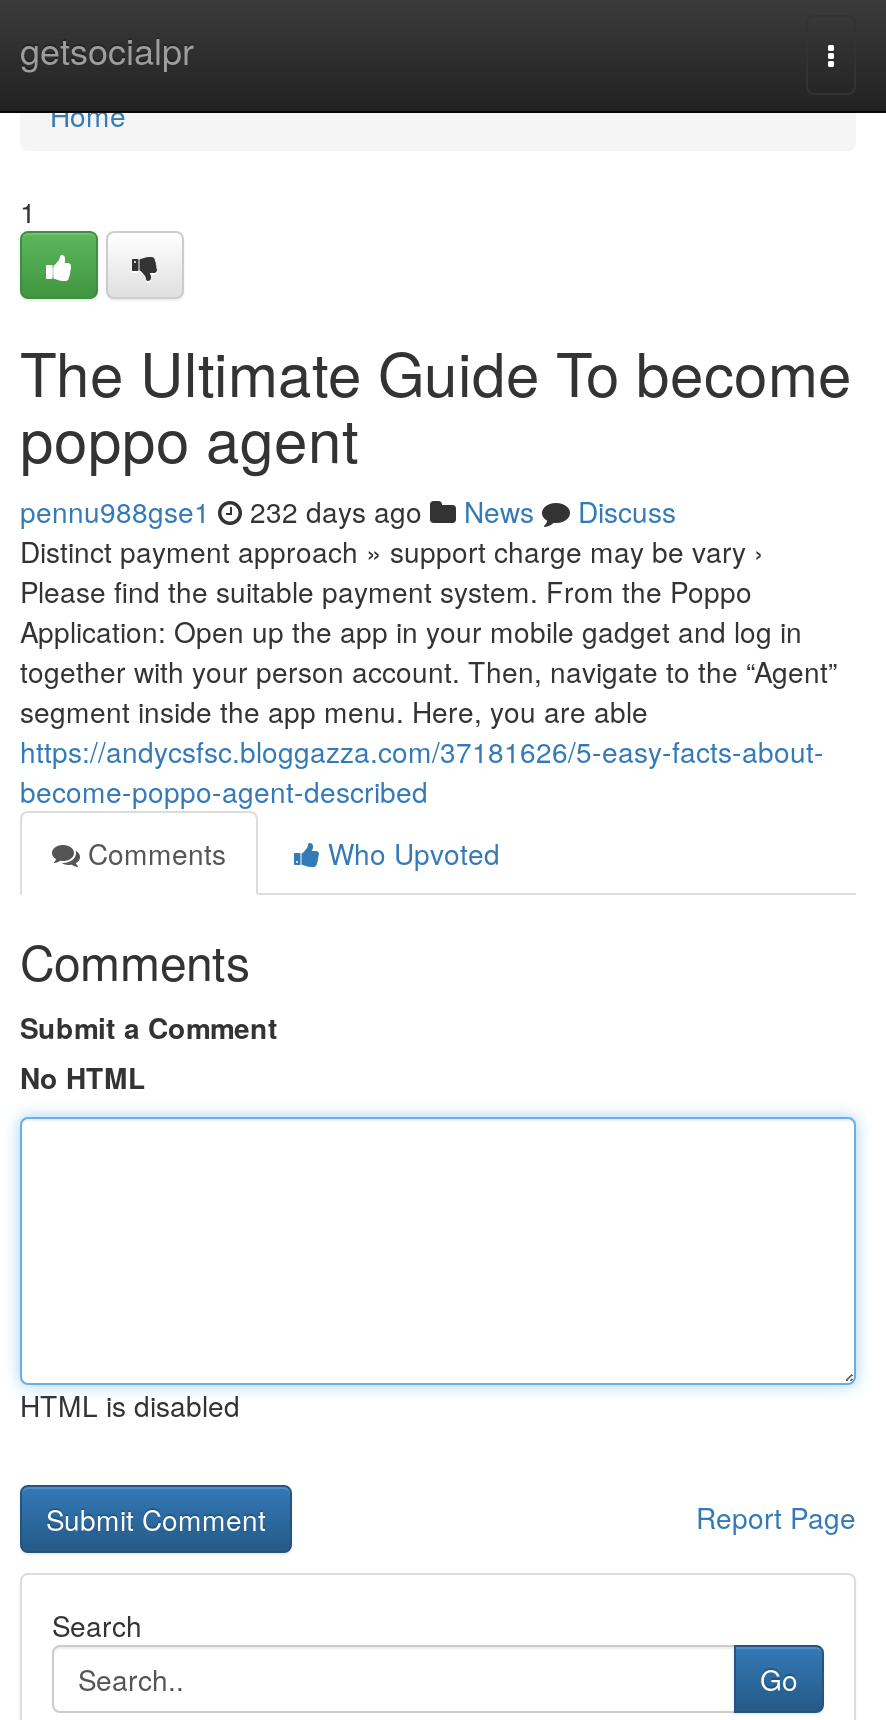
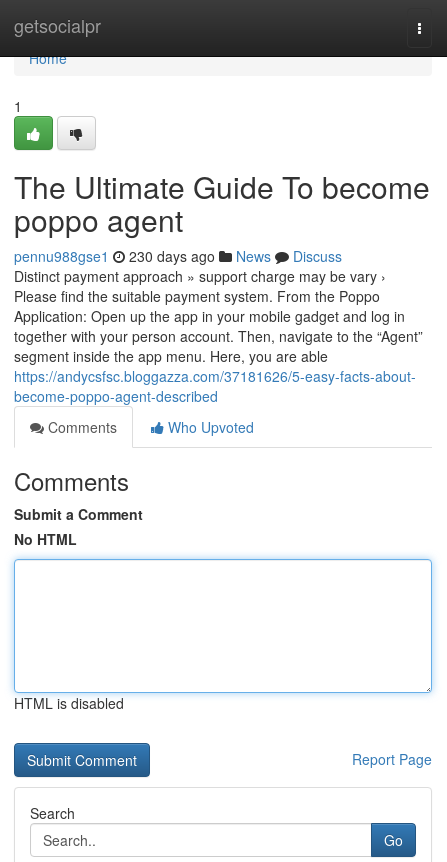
- pennu988gse1 232 days ago News Discuss
+ pennu988gse1 230 days ago News Discuss
